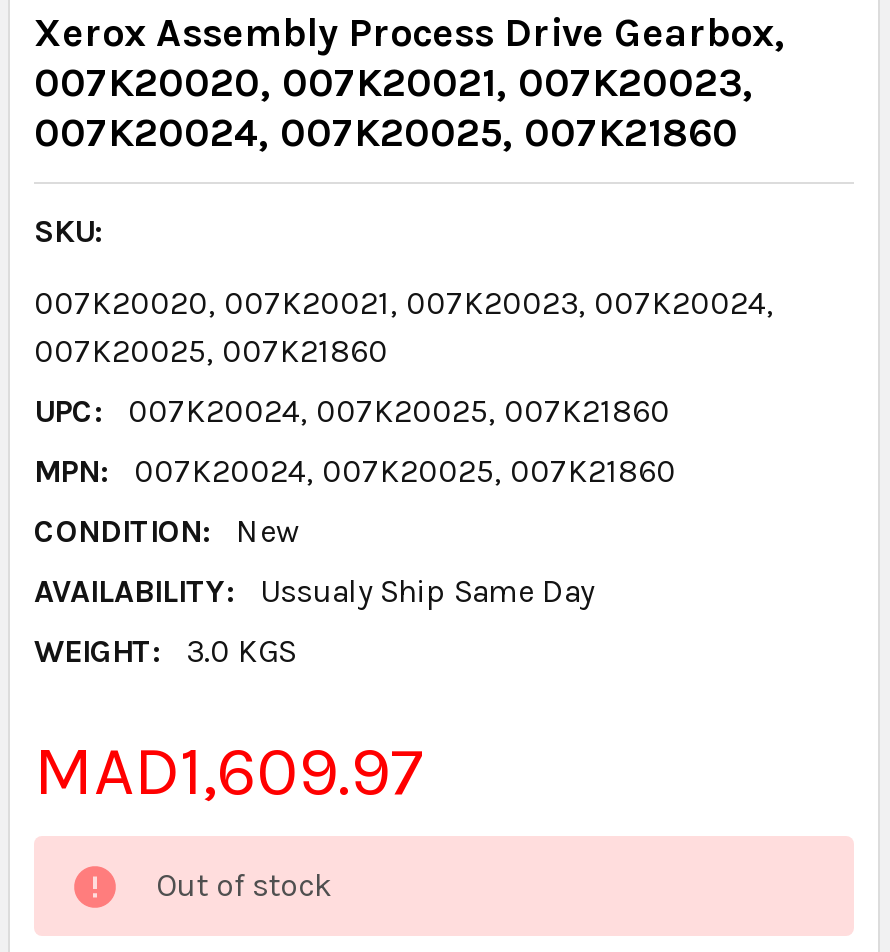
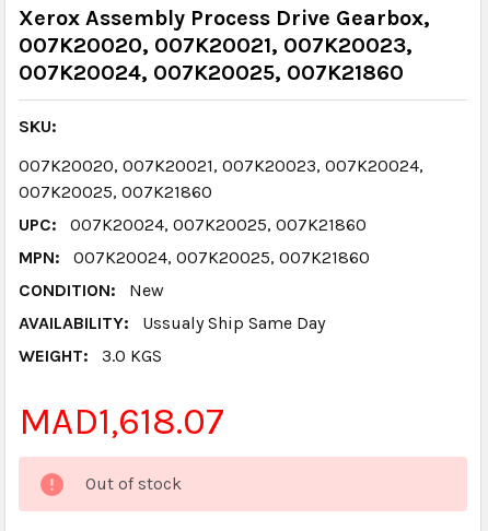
- MAD1,609.97
+ MAD1,618.07
